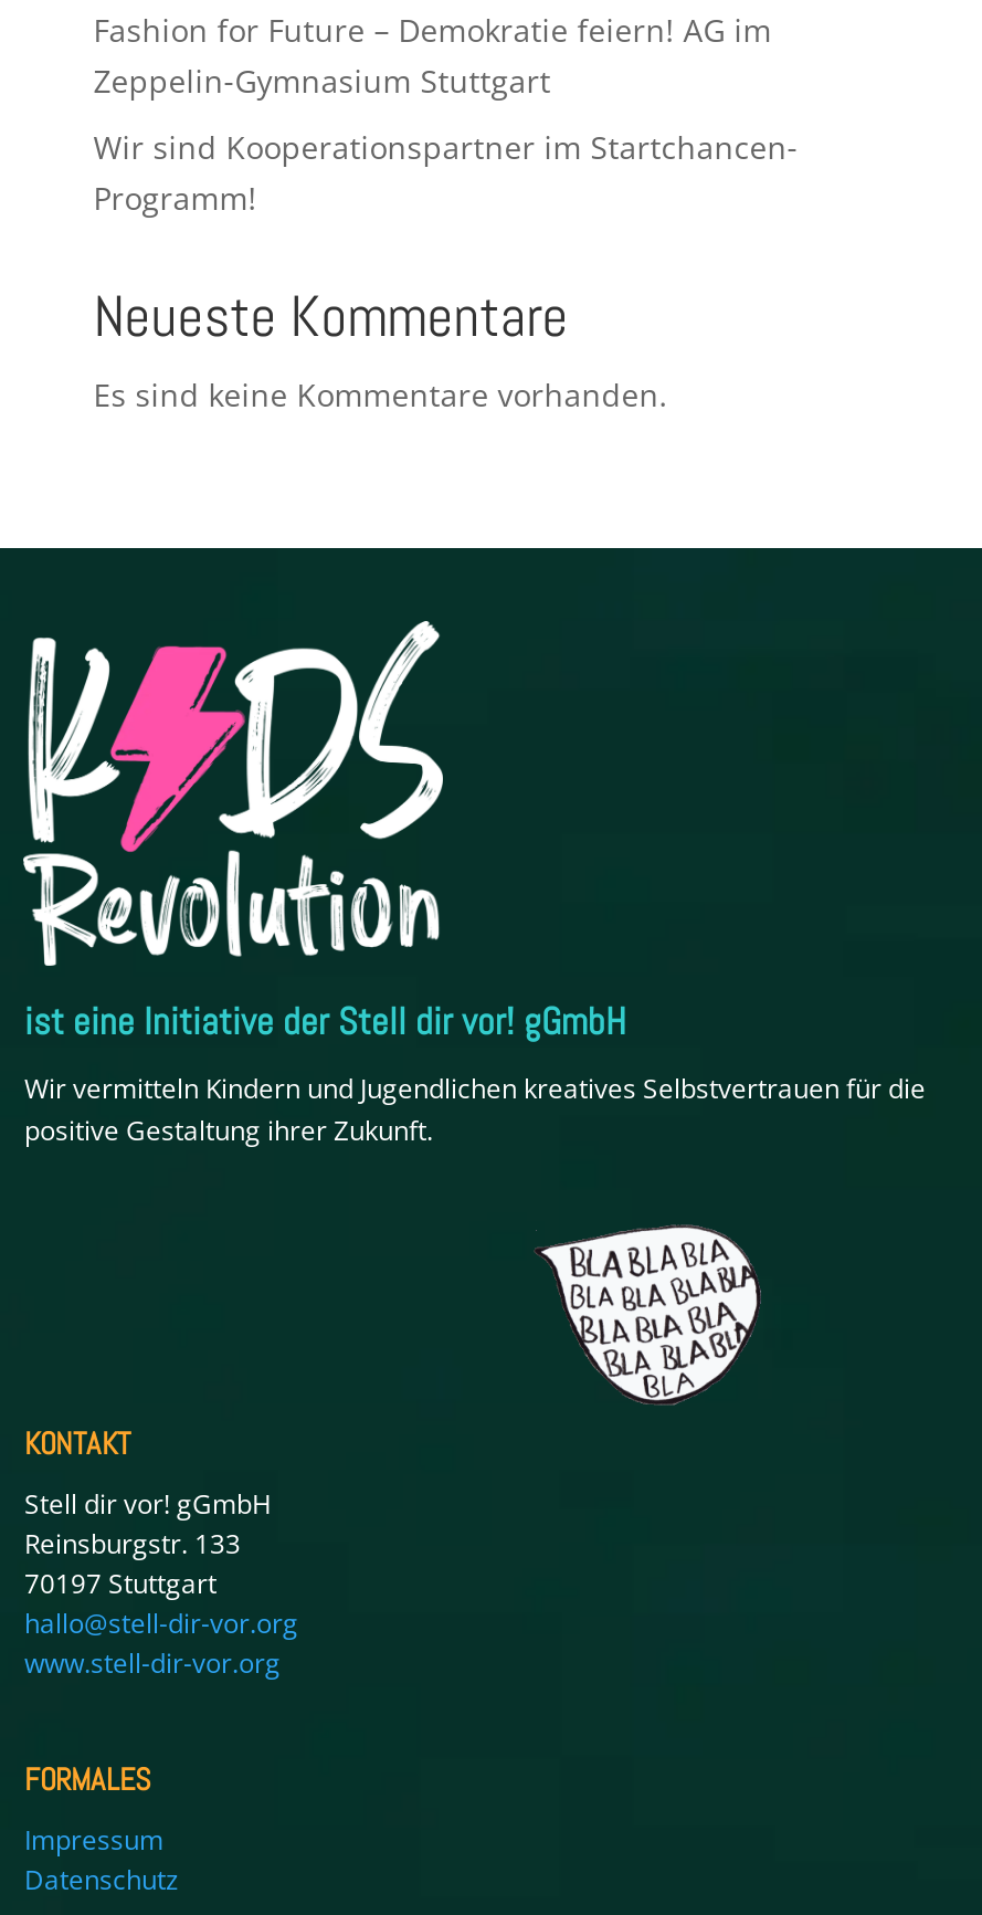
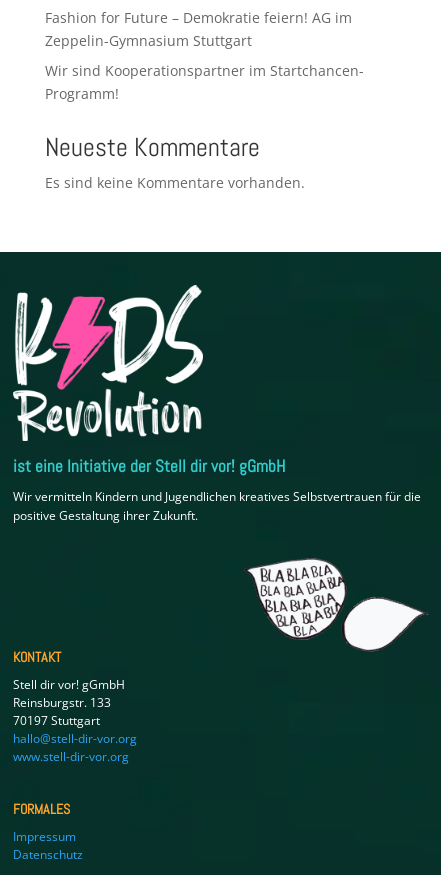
+ [image]
